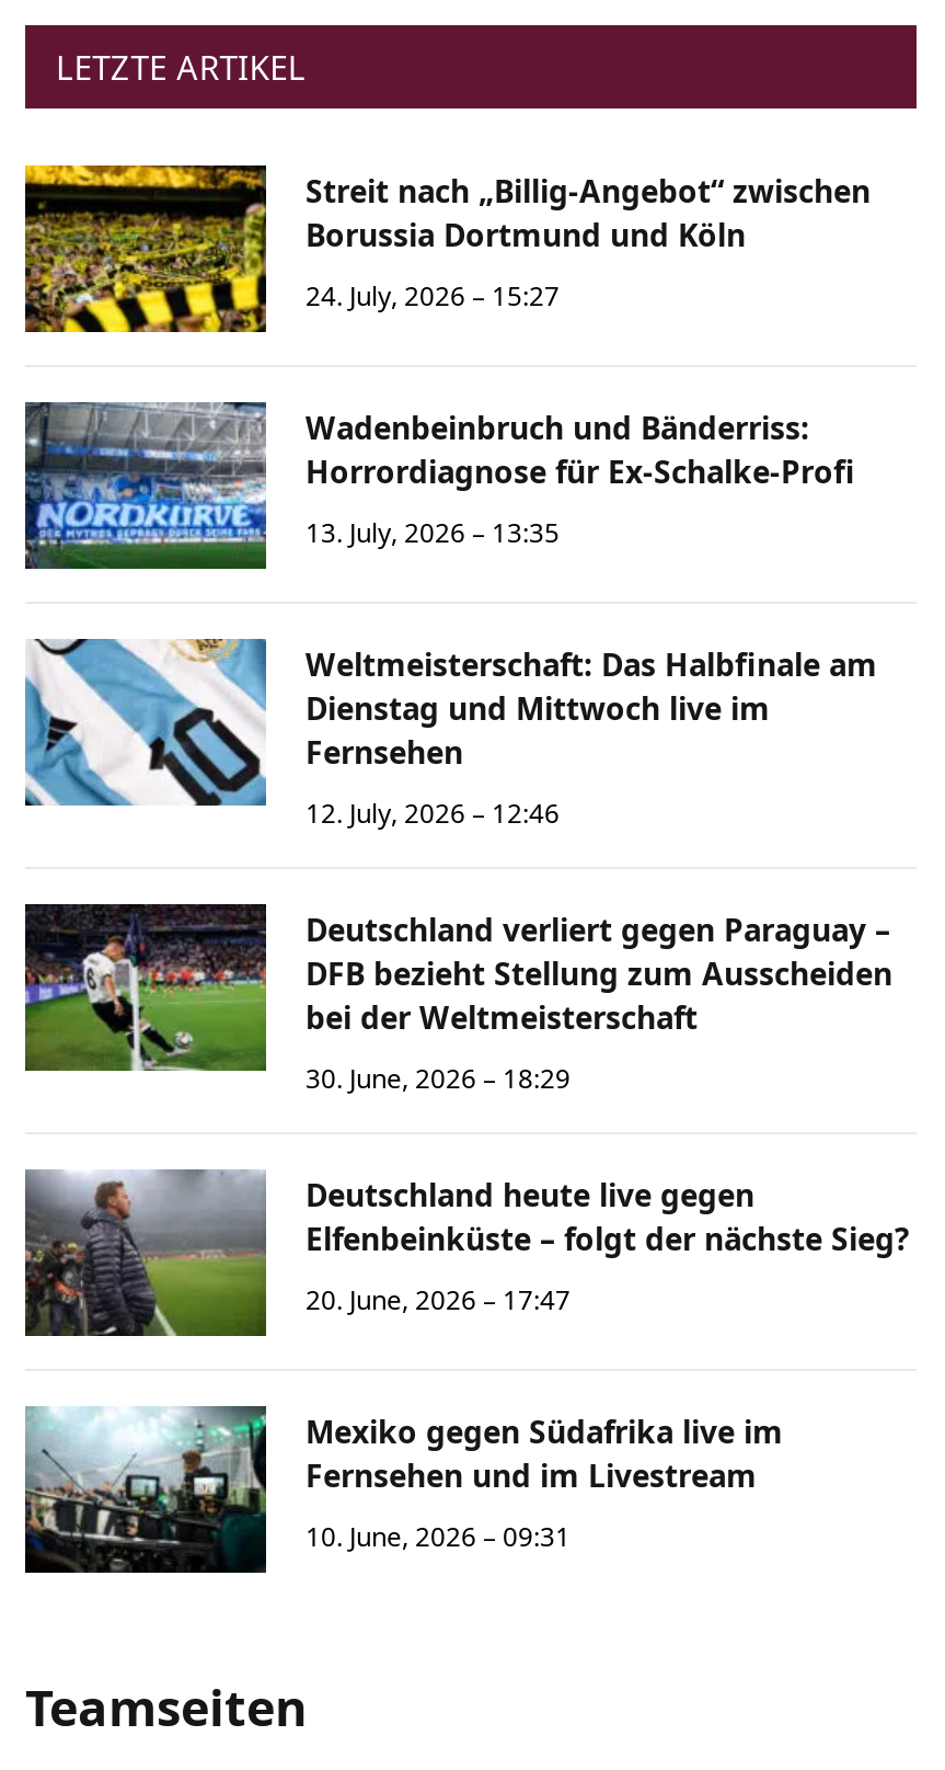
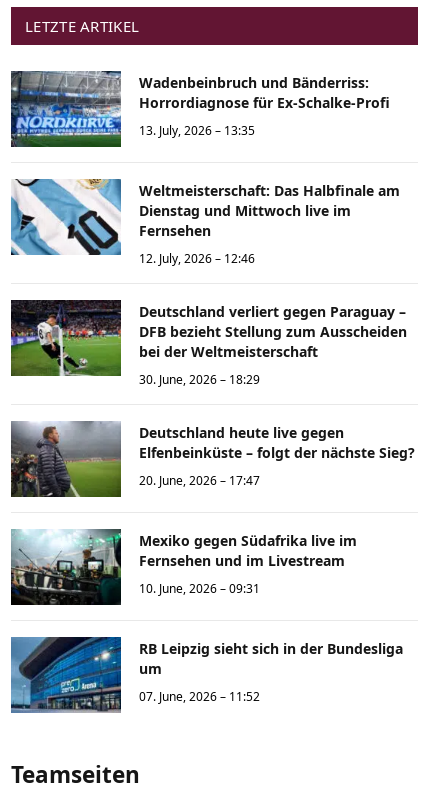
- [image]
- Streit nach „Billig-Angebot“ zwischen
- Borussia Dortmund und Köln
- 24. July, 2026 – 15:27

moved up: [image] | Wadenbeinbruch und Bänderriss: | Horrordiagnose für Ex-Schalke-Profi | ... | Fernsehen und im Livestream | 10. June, 2026 – 09:31

+ [image]
+ RB Leipzig sieht sich in der Bundesliga
+ um
+ 07. June, 2026 – 11:52
